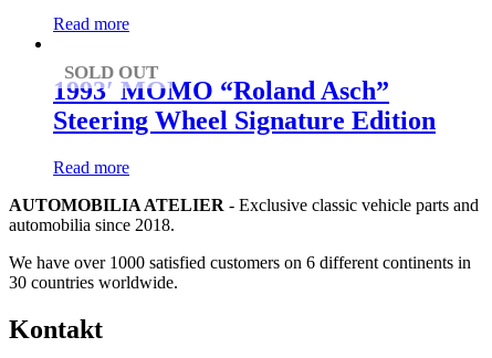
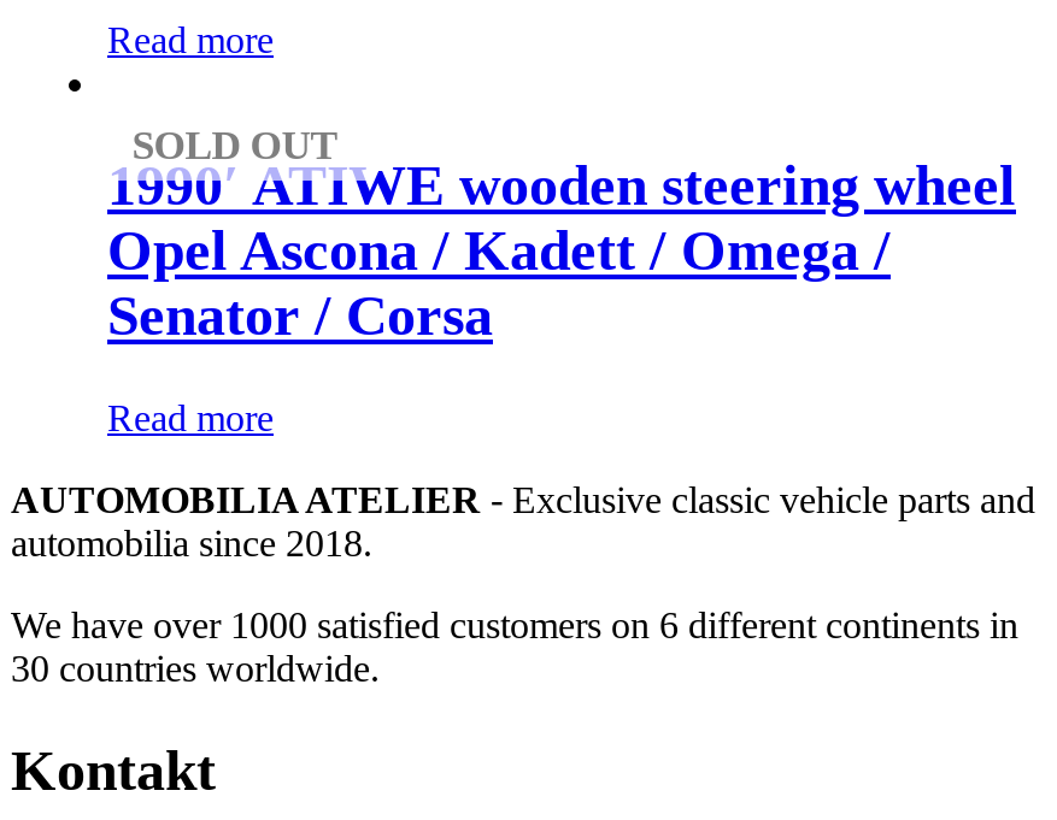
- 1993′ MOMO “Roland Asch”
- Steering Wheel Signature Edition
+ 1990′ ATIWE wooden steering wheel
+ Opel Ascona / Kadett / Omega /
+ Senator / Corsa
